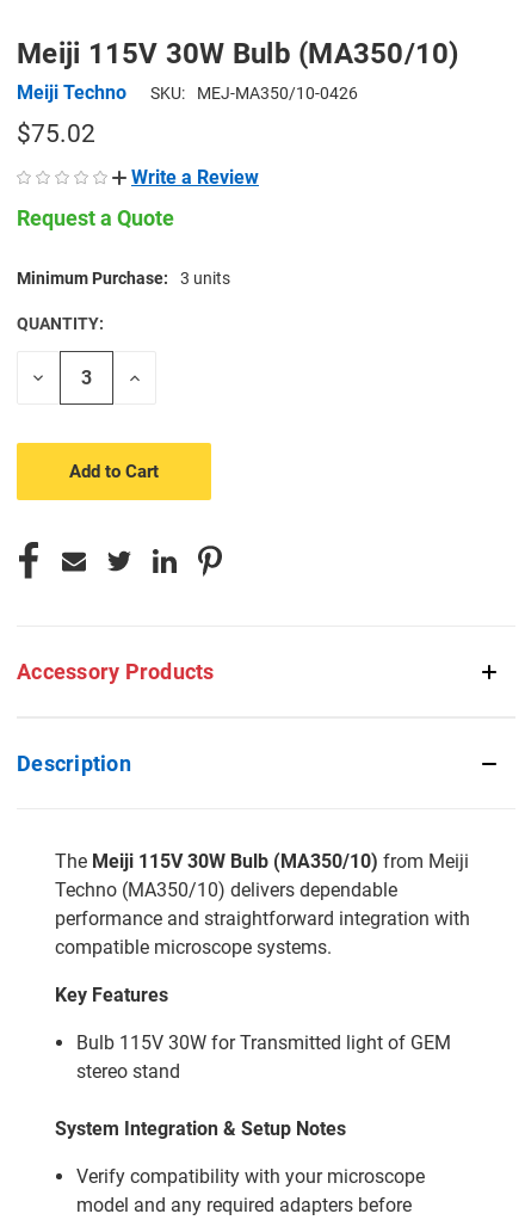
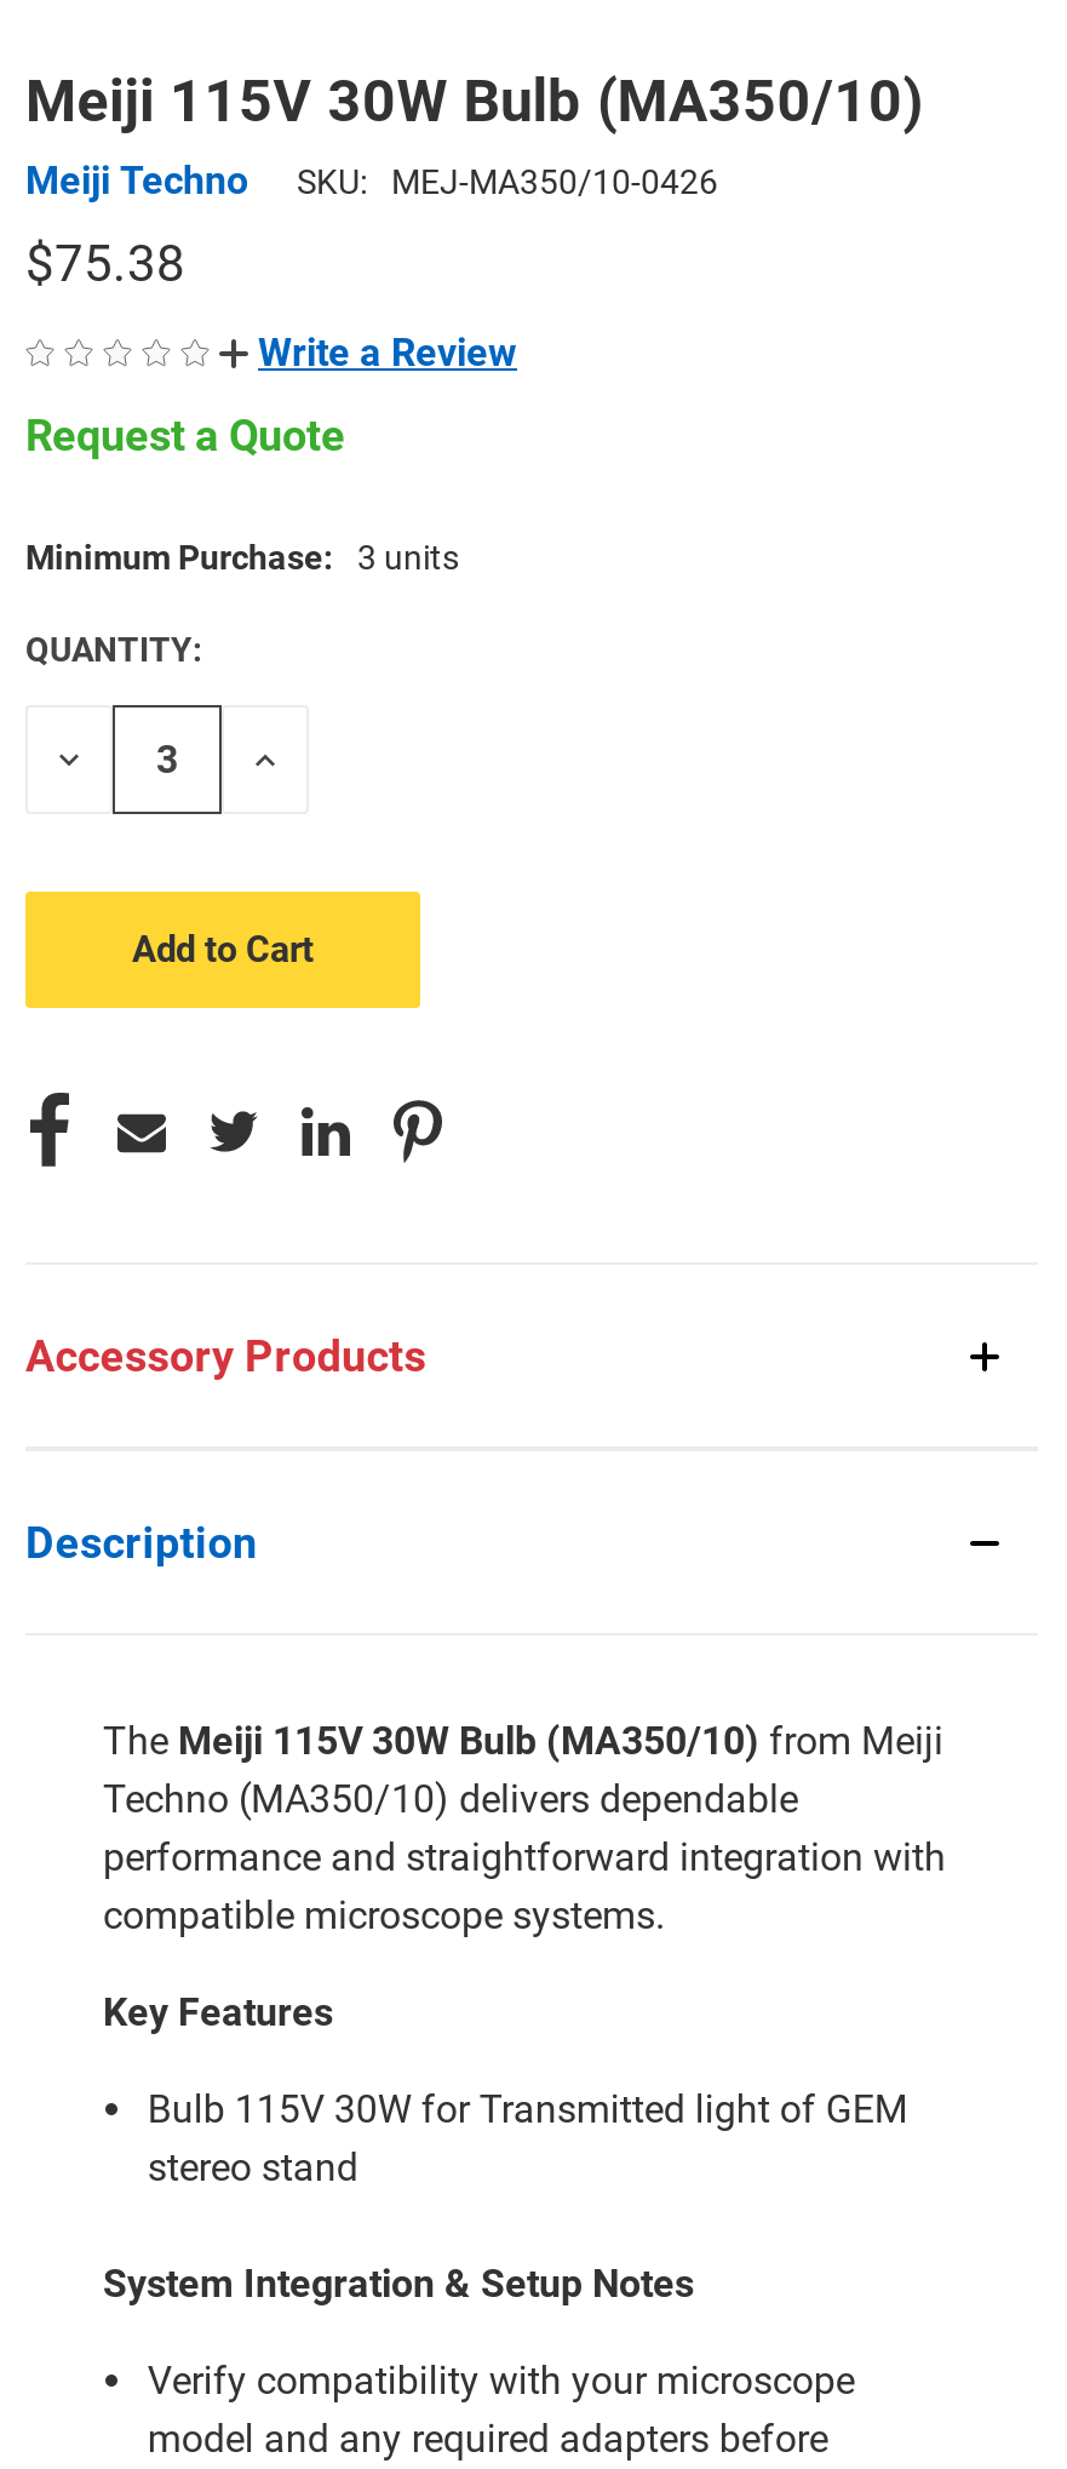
- $75.02
+ $75.38
